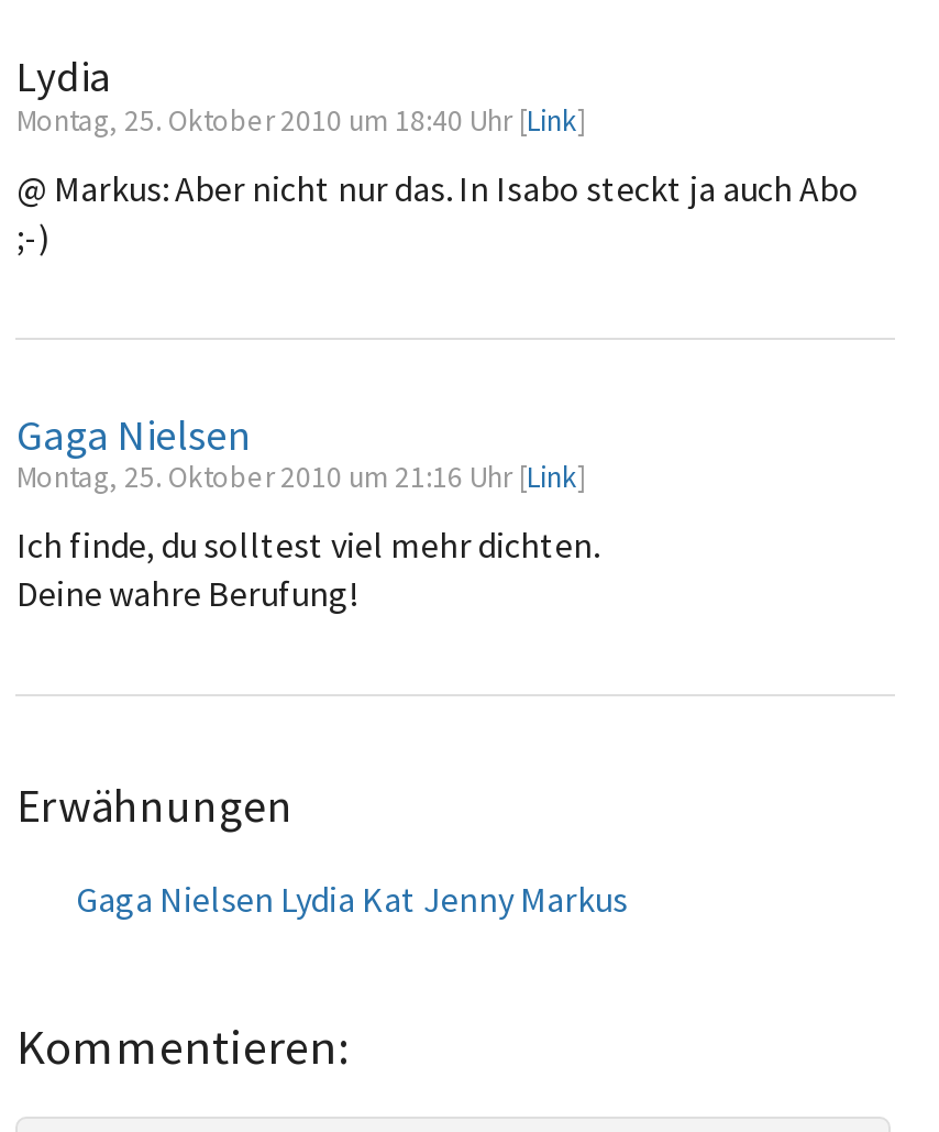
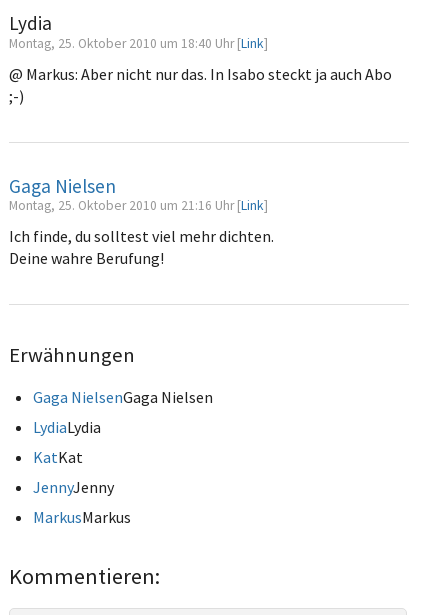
- Gaga Nielsen Lydia Kat Jenny Markus
+ Gaga NielsenGaga Nielsen
+ LydiaLydia
+ KatKat
+ JennyJenny
+ MarkusMarkus
